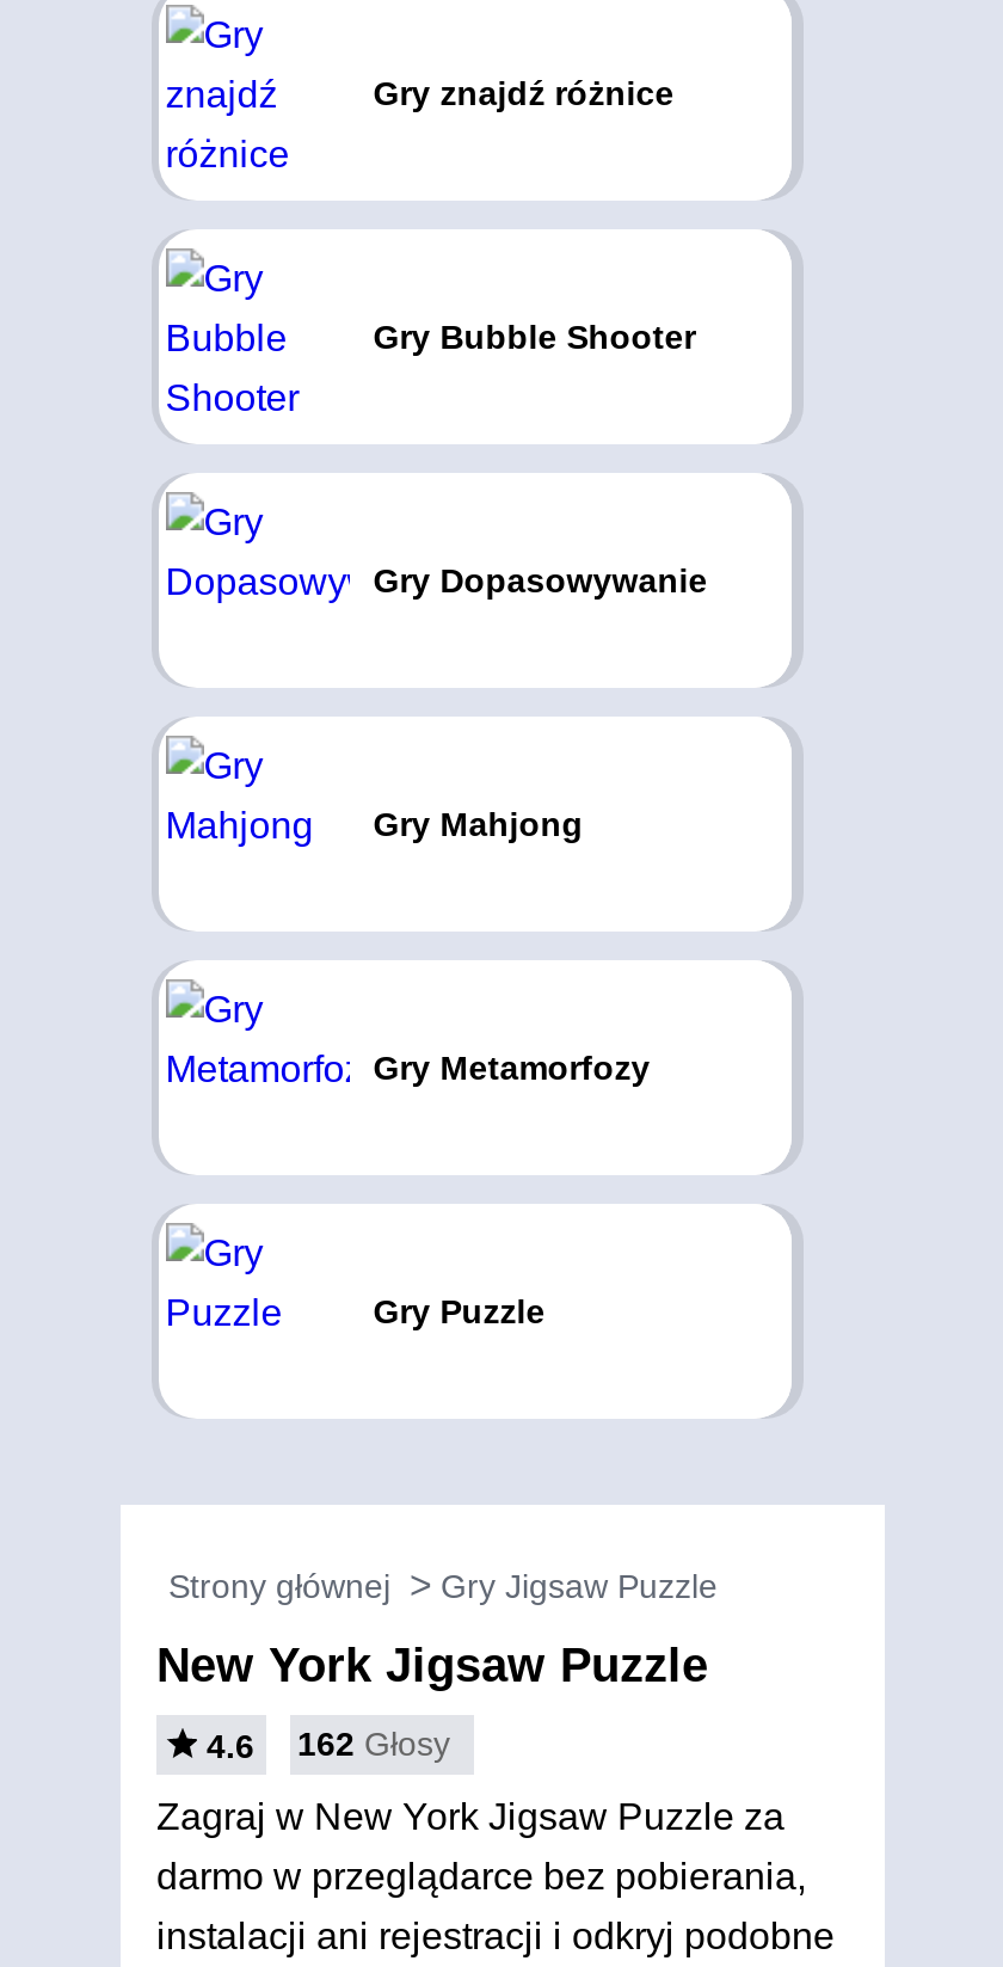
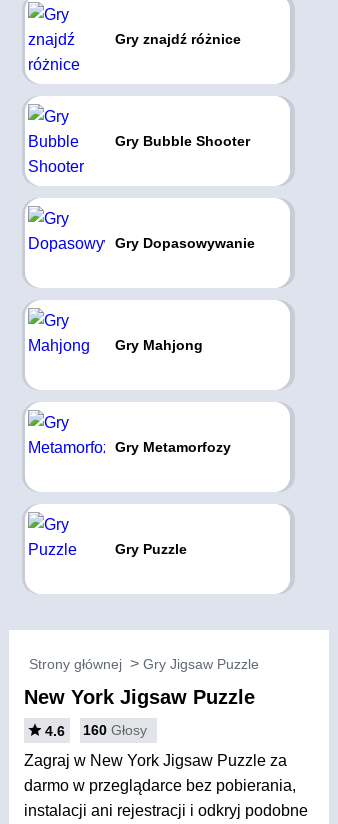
- 4.6 162 Głosy
+ 4.6 160 Głosy
